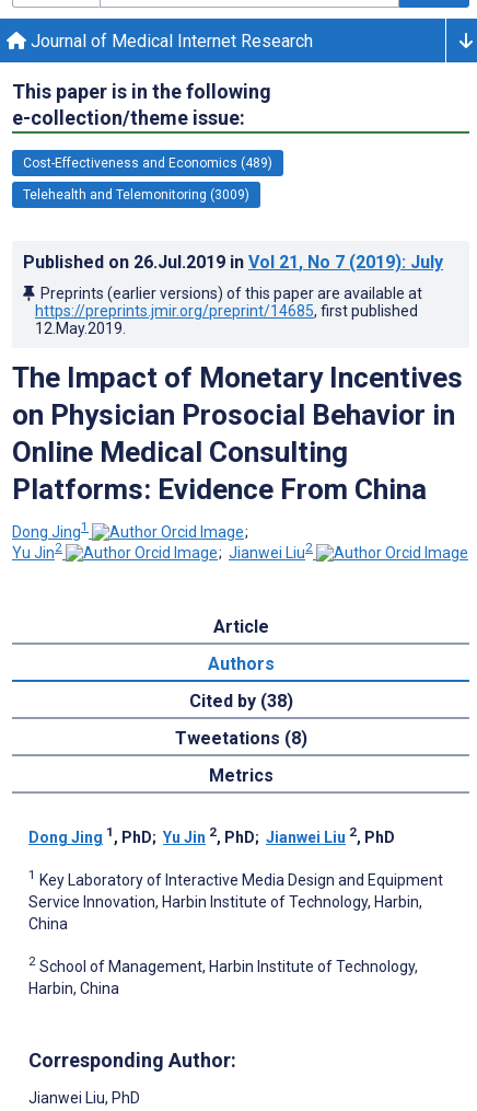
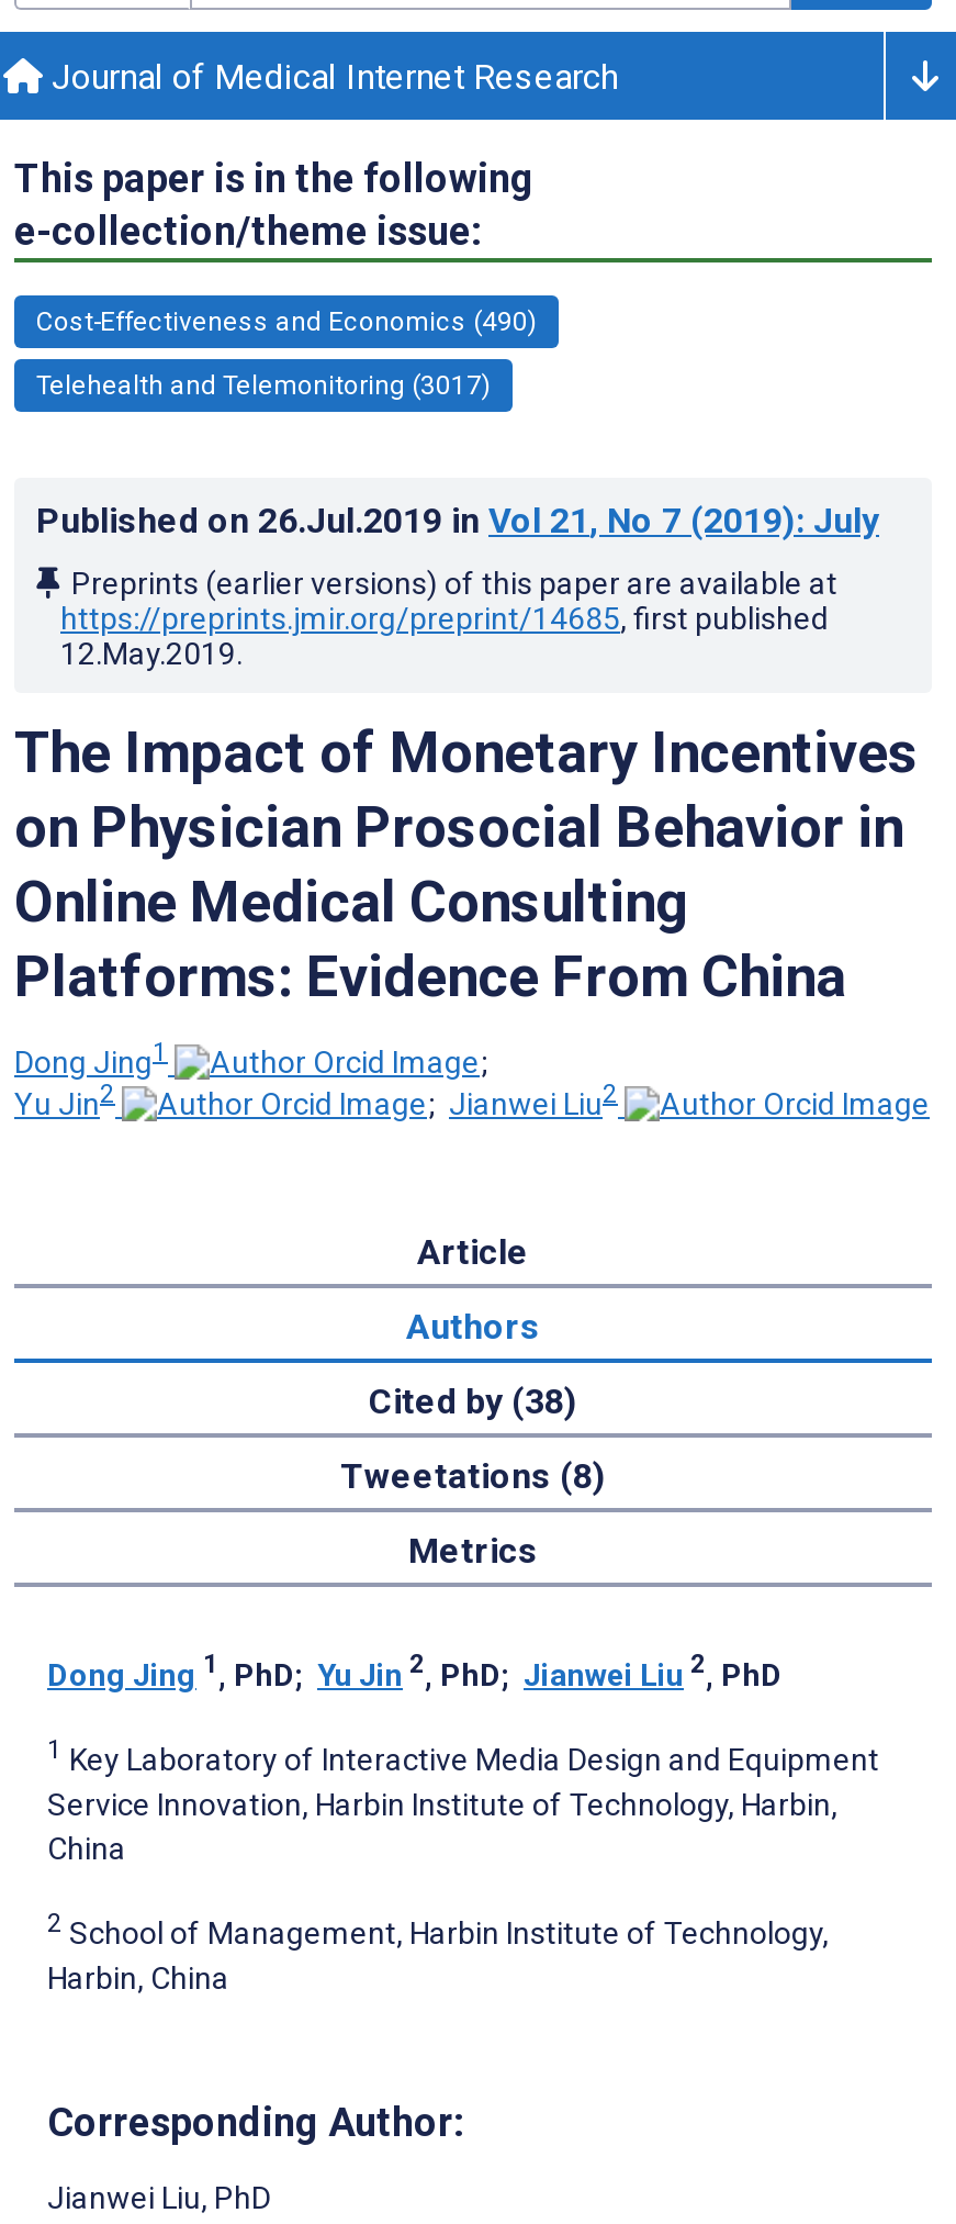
- Cost-Effectiveness and Economics (489)
+ Cost-Effectiveness and Economics (490)

- Telehealth and Telemonitoring (3009)
+ Telehealth and Telemonitoring (3017)
